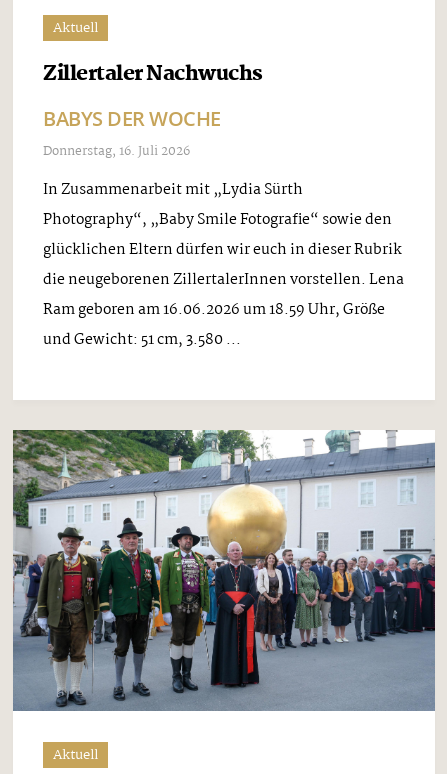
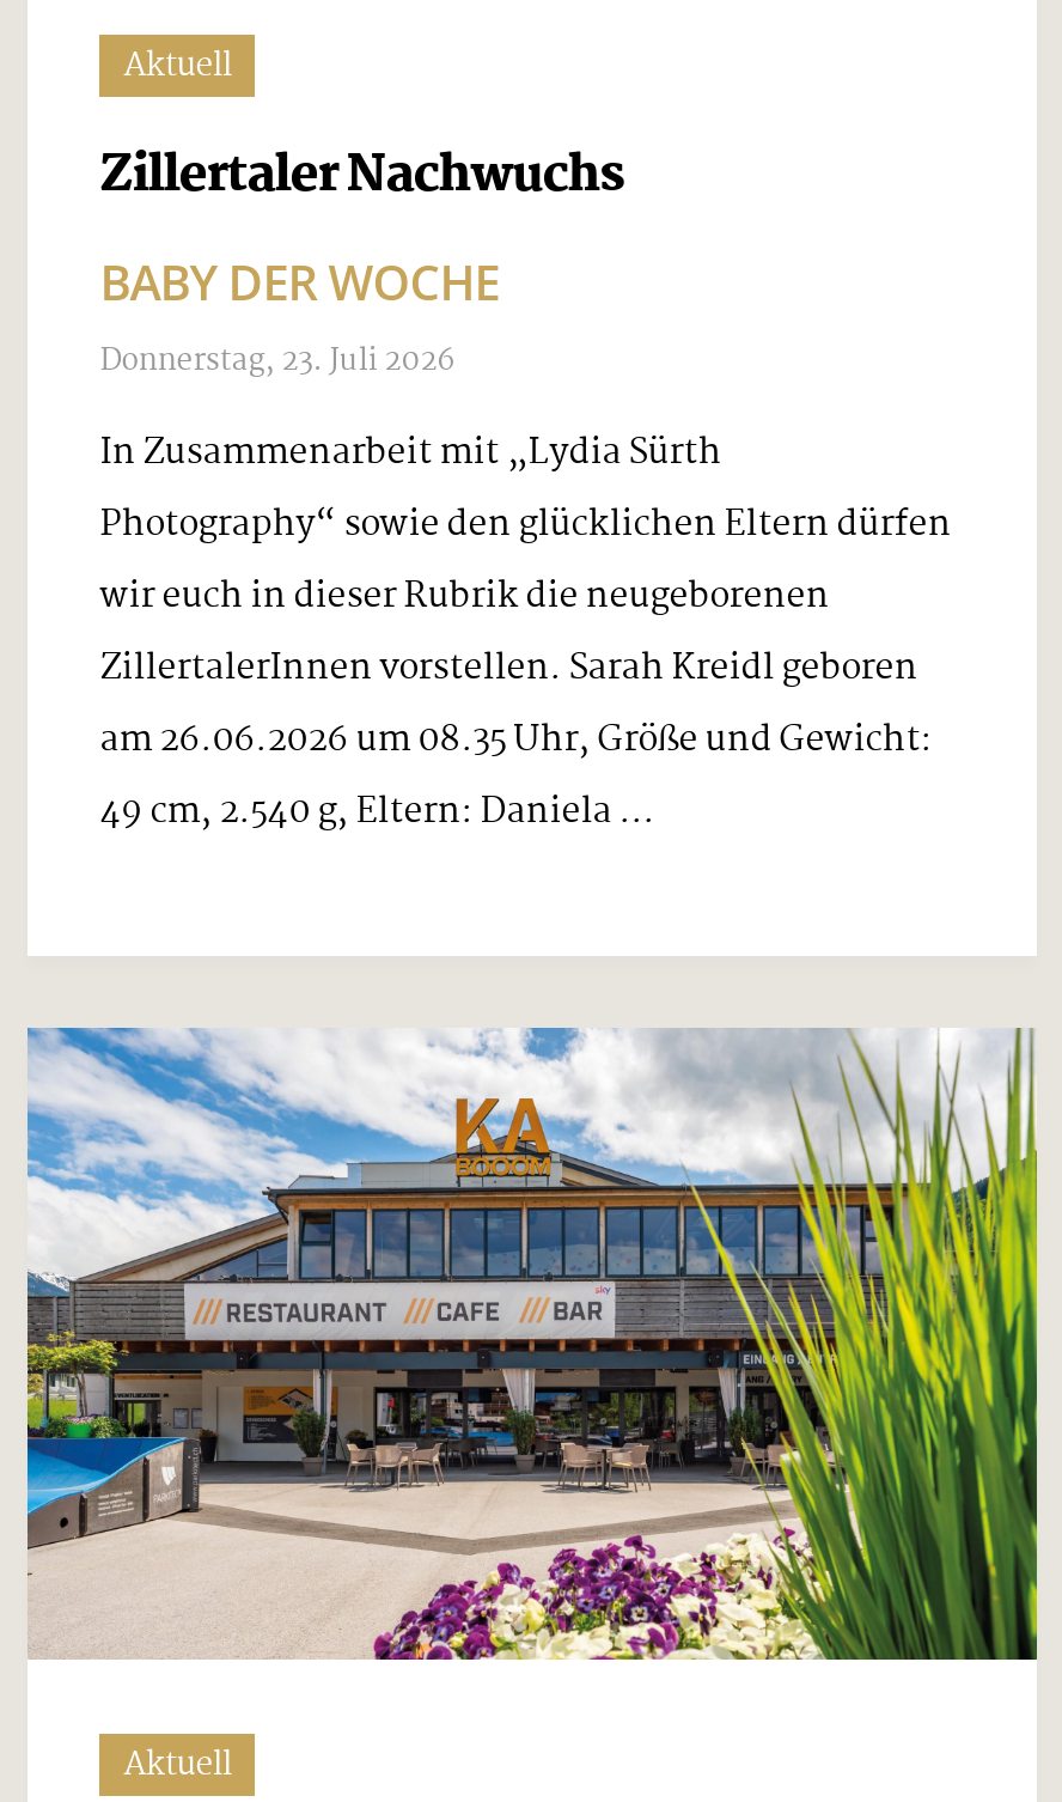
- BABYS DER WOCHE
+ BABY DER WOCHE

- Donnerstag, 16. Juli 2026
+ Donnerstag, 23. Juli 2026

- Photography“, „Baby Smile Fotografie“ sowie den
- glücklichen Eltern dürfen wir euch in dieser Rubrik
- die neugeborenen ZillertalerInnen vorstellen. Lena
- Ram geboren am 16.06.2026 um 18.59 Uhr, Größe
- und Gewicht: 51 cm, 3.580 ...
+ Photography“ sowie den glücklichen Eltern dürfen
+ wir euch in dieser Rubrik die neugeborenen
+ ZillertalerInnen vorstellen. Sarah Kreidl geboren
+ am 26.06.2026 um 08.35 Uhr, Größe und Gewicht:
+ 49 cm, 2.540 g, Eltern: Daniela ...

- [image]
+ [image]
